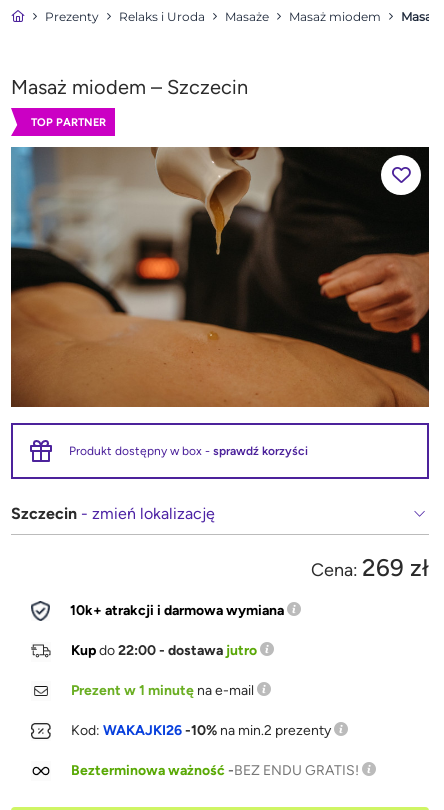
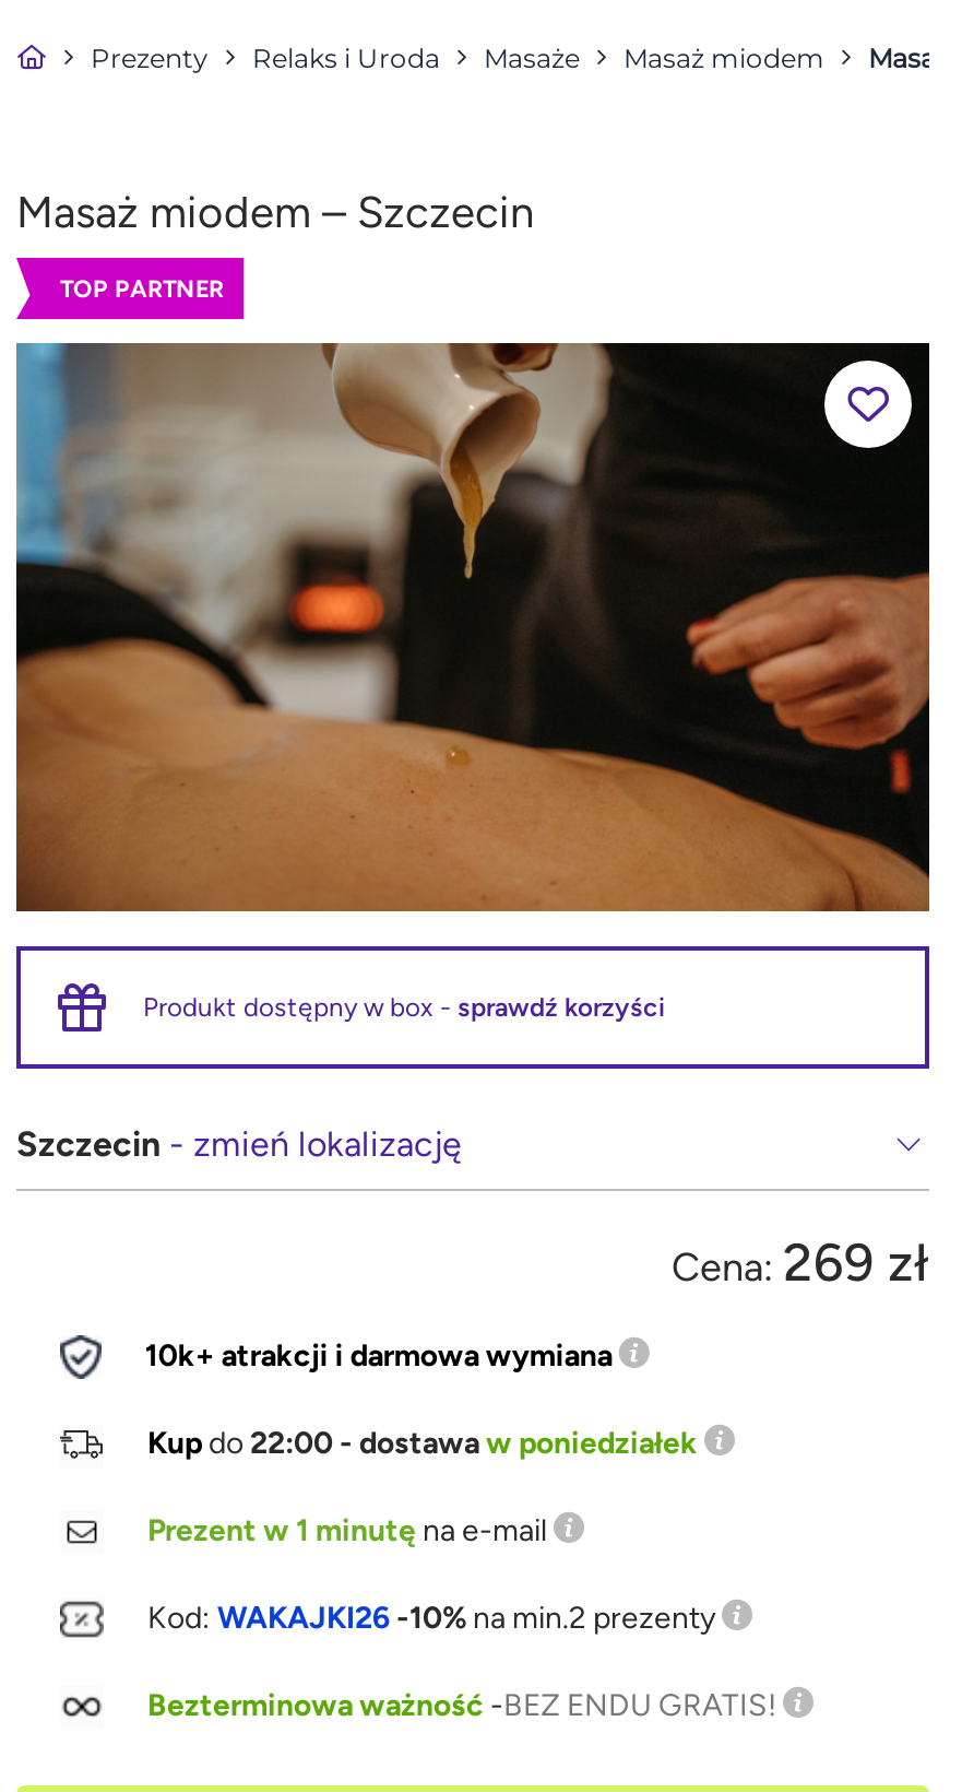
- Kup do 22:00 - dostawa jutro
+ Kup do 22:00 - dostawa w poniedziałek
